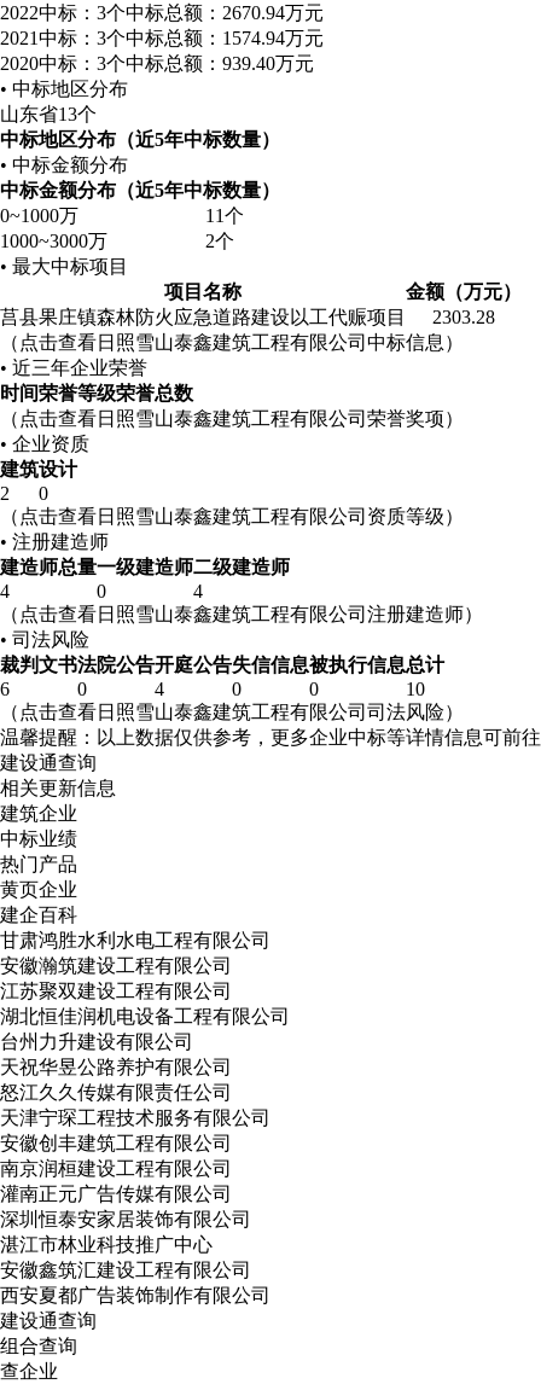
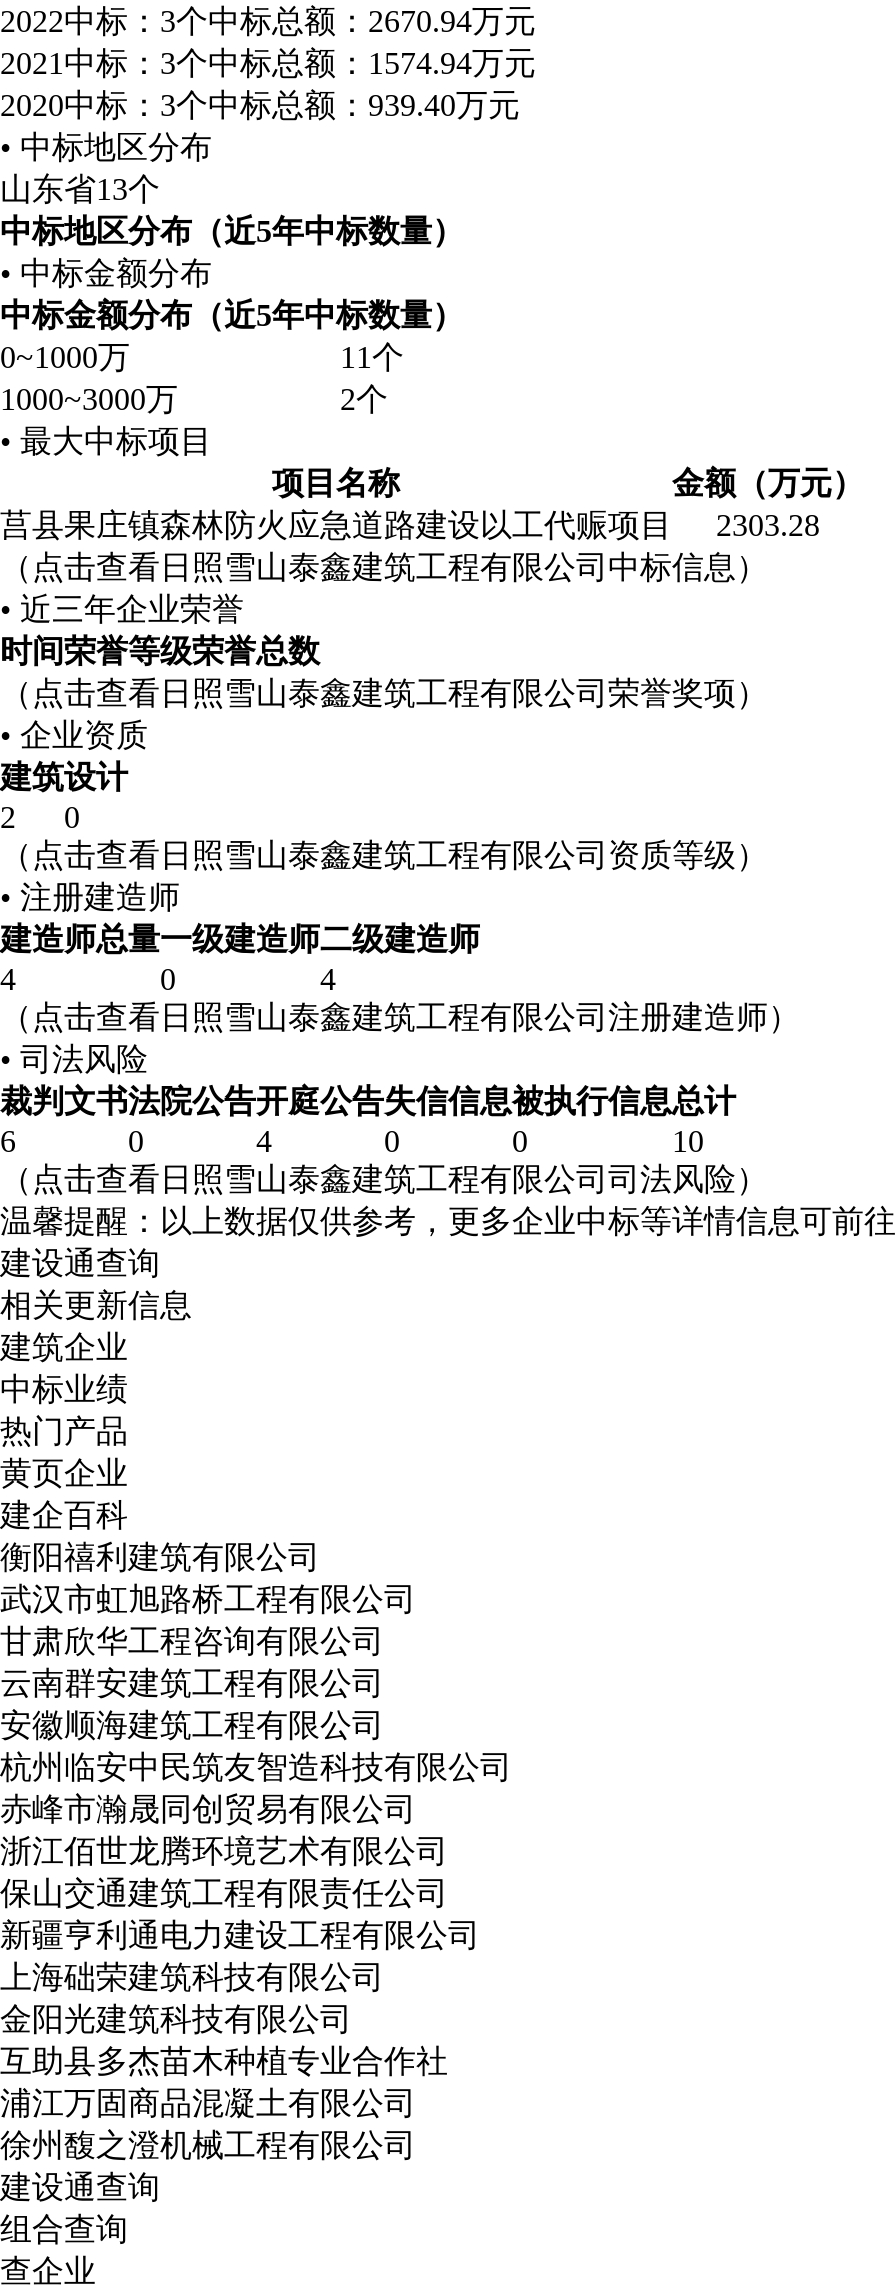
- 甘肃鸿胜水利水电工程有限公司
- 安徽瀚筑建设工程有限公司
- 江苏聚双建设工程有限公司
- 湖北恒佳润机电设备工程有限公司
- 台州力升建设有限公司
- 天祝华昱公路养护有限公司
- 怒江久久传媒有限责任公司
- 天津宁琛工程技术服务有限公司
- 安徽创丰建筑工程有限公司
- 南京润桓建设工程有限公司
- 灌南正元广告传媒有限公司
- 深圳恒泰安家居装饰有限公司
- 湛江市林业科技推广中心
- 安徽鑫筑汇建设工程有限公司
- 西安夏都广告装饰制作有限公司
+ 衡阳禧利建筑有限公司
+ 武汉市虹旭路桥工程有限公司
+ 甘肃欣华工程咨询有限公司
+ 云南群安建筑工程有限公司
+ 安徽顺海建筑工程有限公司
+ 杭州临安中民筑友智造科技有限公司
+ 赤峰市瀚晟同创贸易有限公司
+ 浙江佰世龙腾环境艺术有限公司
+ 保山交通建筑工程有限责任公司
+ 新疆亨利通电力建设工程有限公司
+ 上海础荣建筑科技有限公司
+ 金阳光建筑科技有限公司
+ 互助县多杰苗木种植专业合作社
+ 浦江万固商品混凝土有限公司
+ 徐州馥之澄机械工程有限公司
